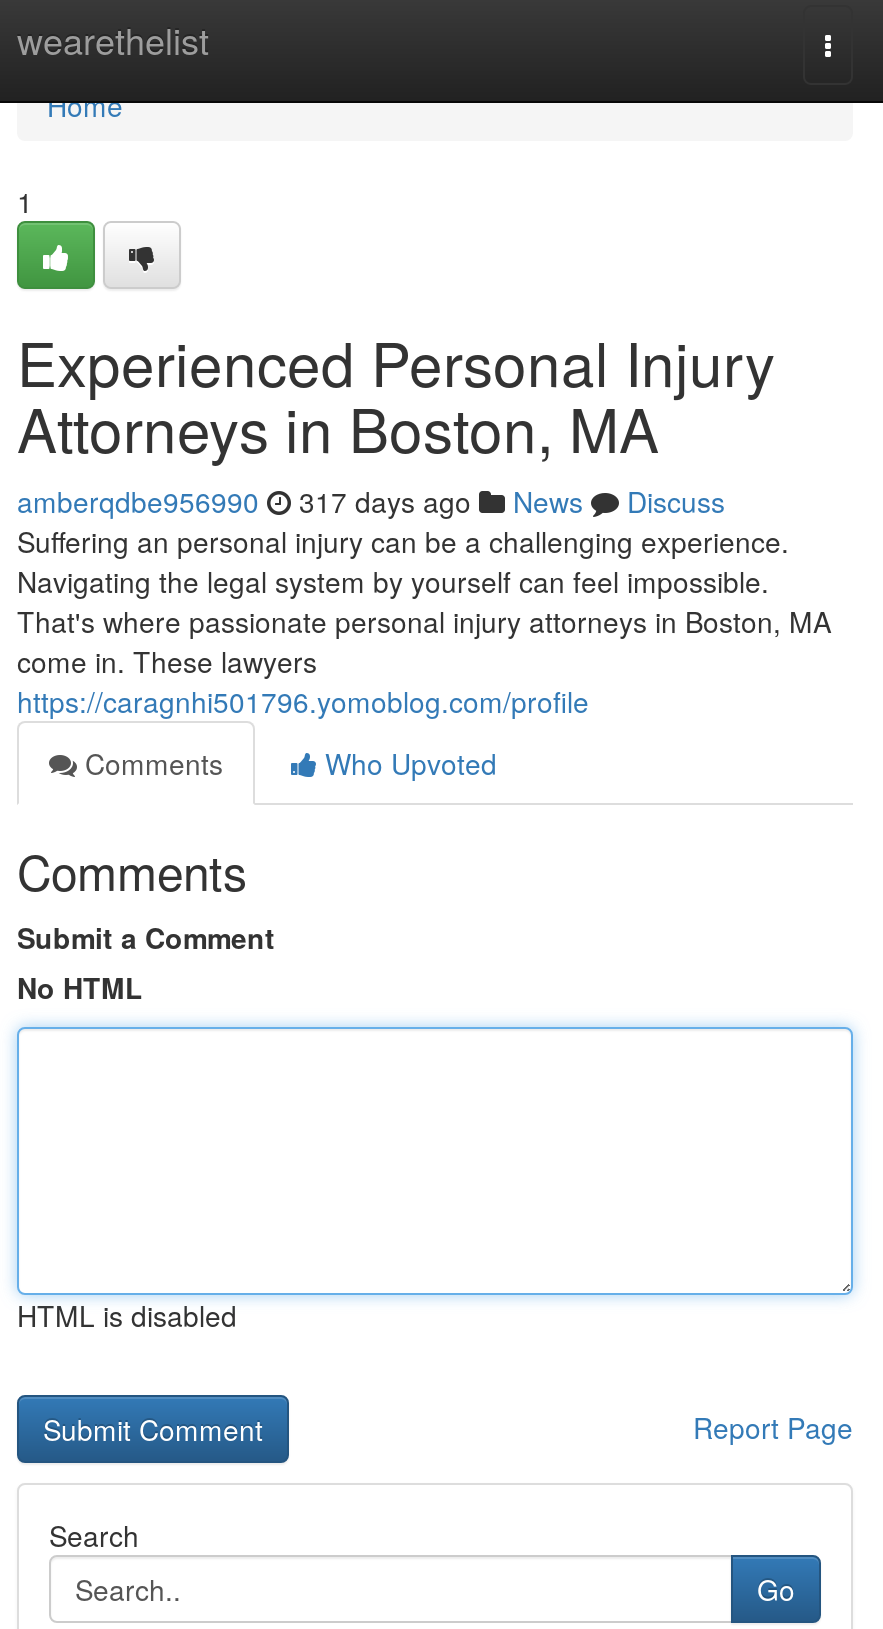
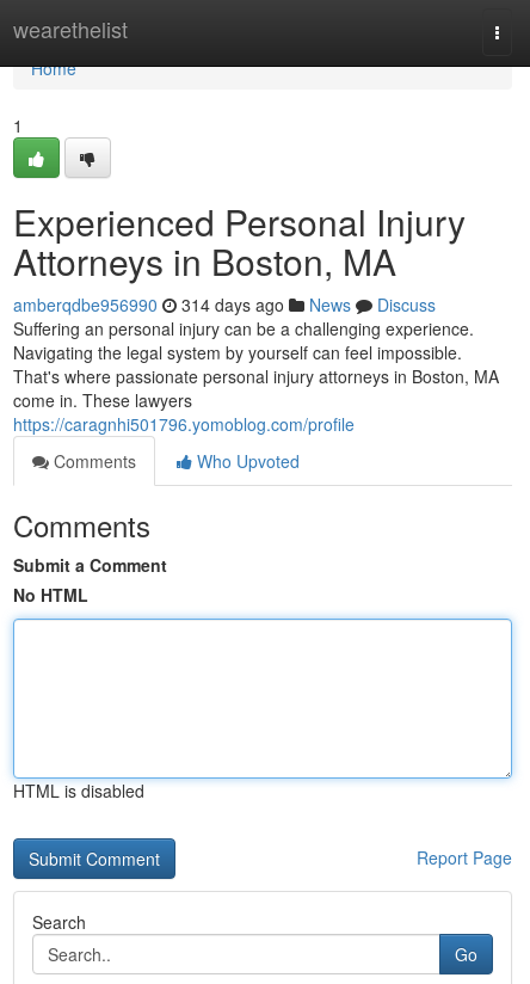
- amberqdbe956990 317 days ago News Discuss
+ amberqdbe956990 314 days ago News Discuss
